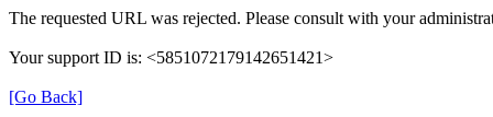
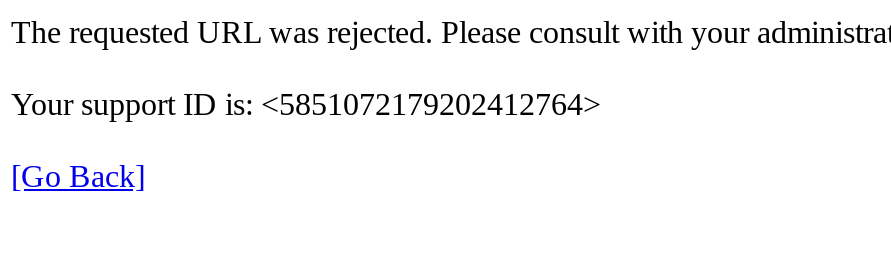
- Your support ID is: <5851072179142651421>
+ Your support ID is: <5851072179202412764>
